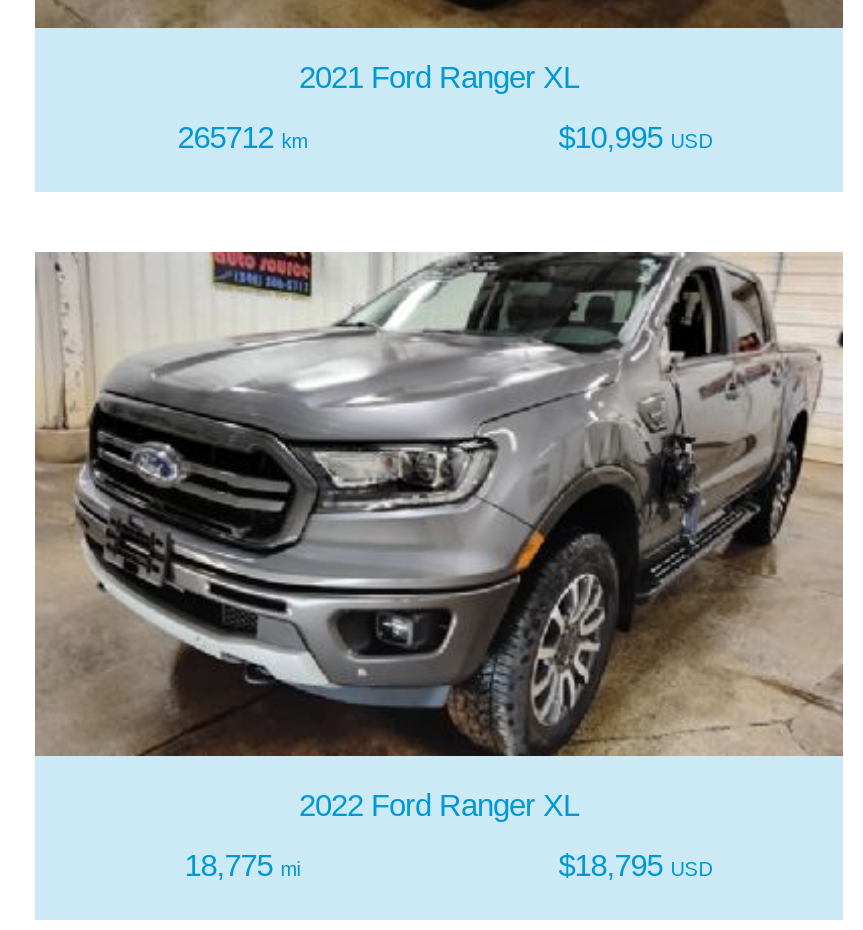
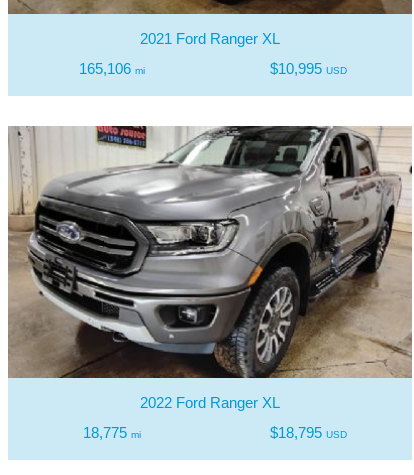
- 265712 km
+ 165,106 mi
